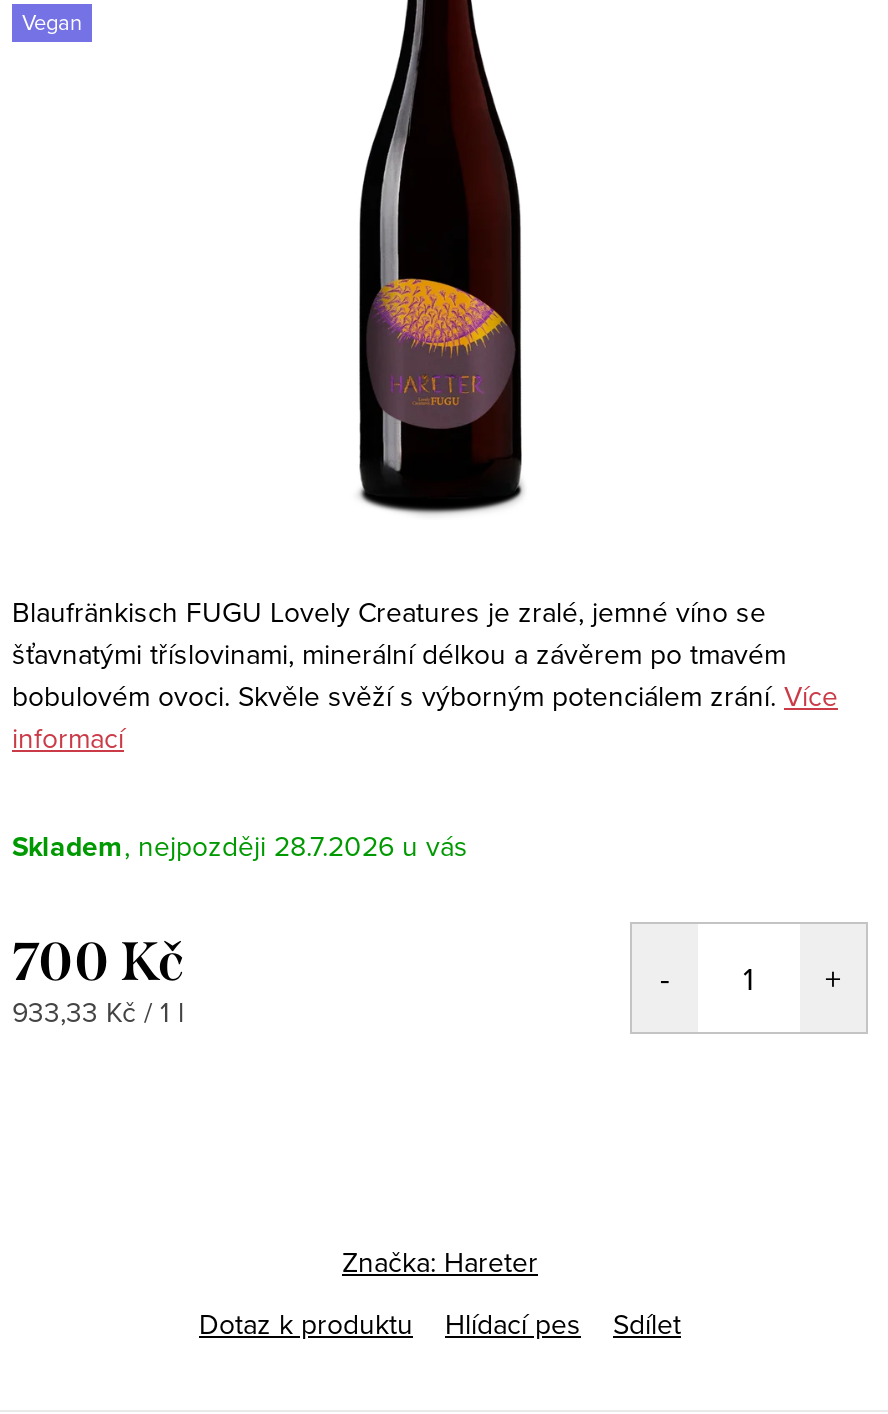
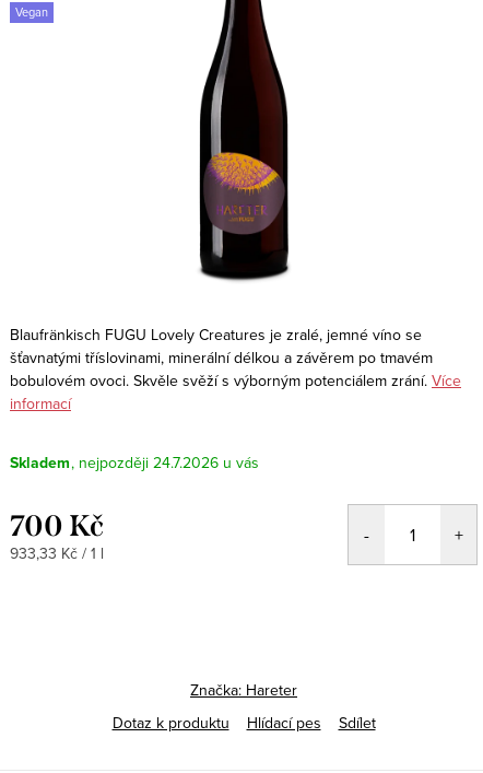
- 28.7.2026
+ 24.7.2026
